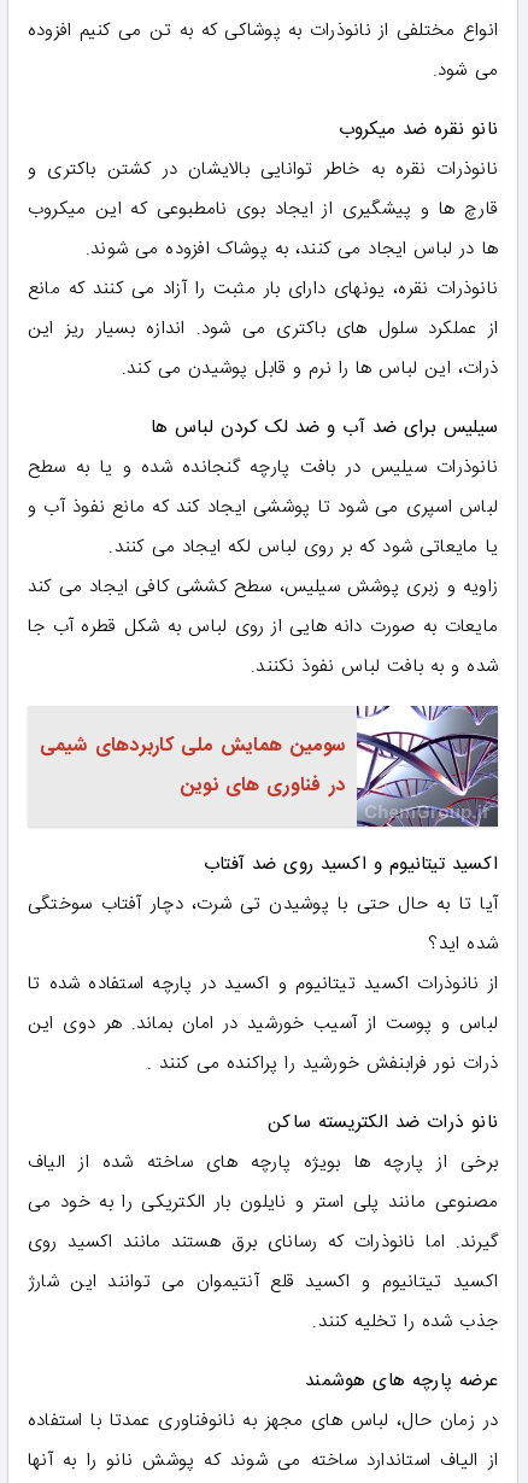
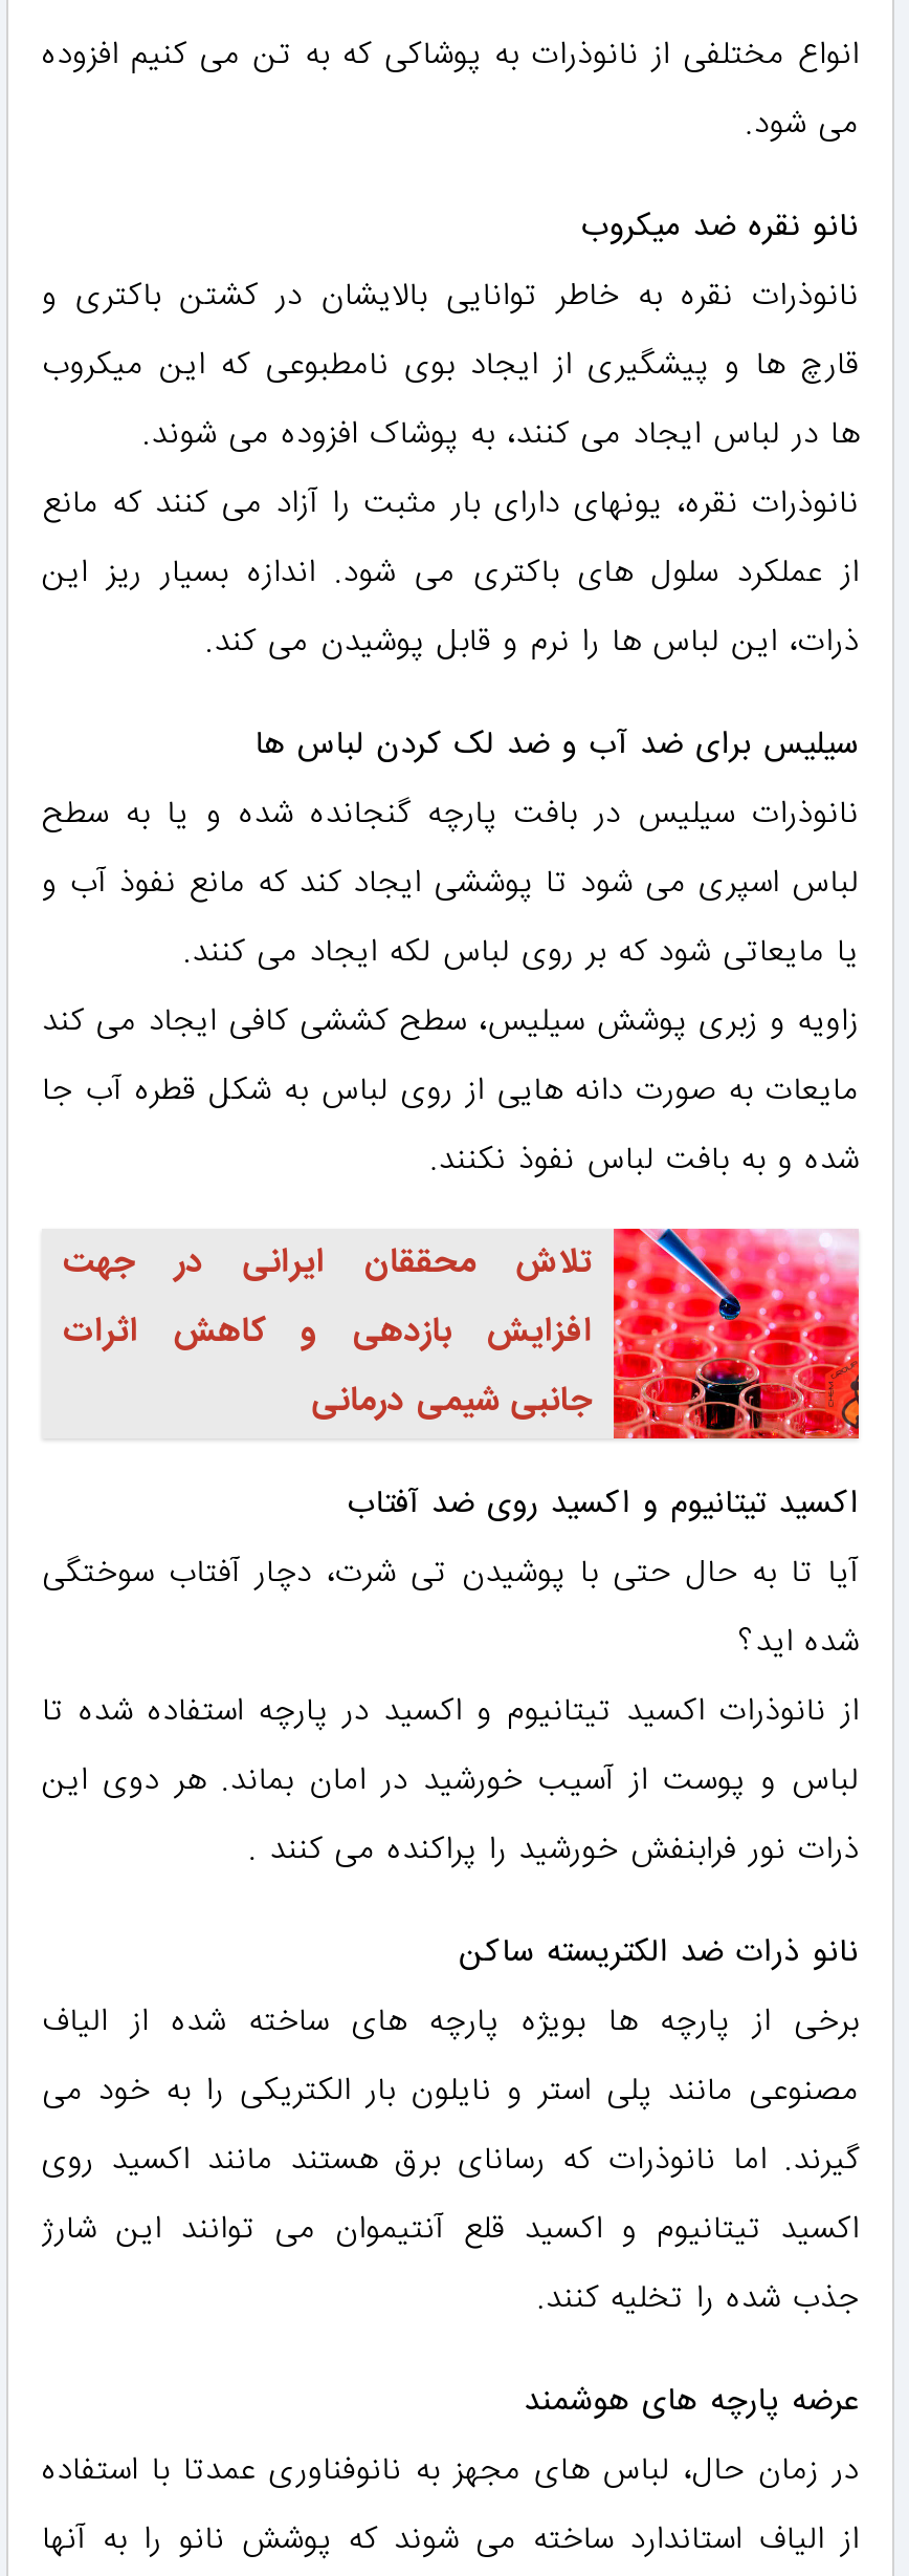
- [image]
- سومين همايش ملی کاربردهای شيمی
- در فناوری های نوين
+ [image]
+ تلاش محققان ایرانی در جهت
+ افزایش بازدهی و کاهش اثرات
+ جانبی شیمی‌ درمانی
